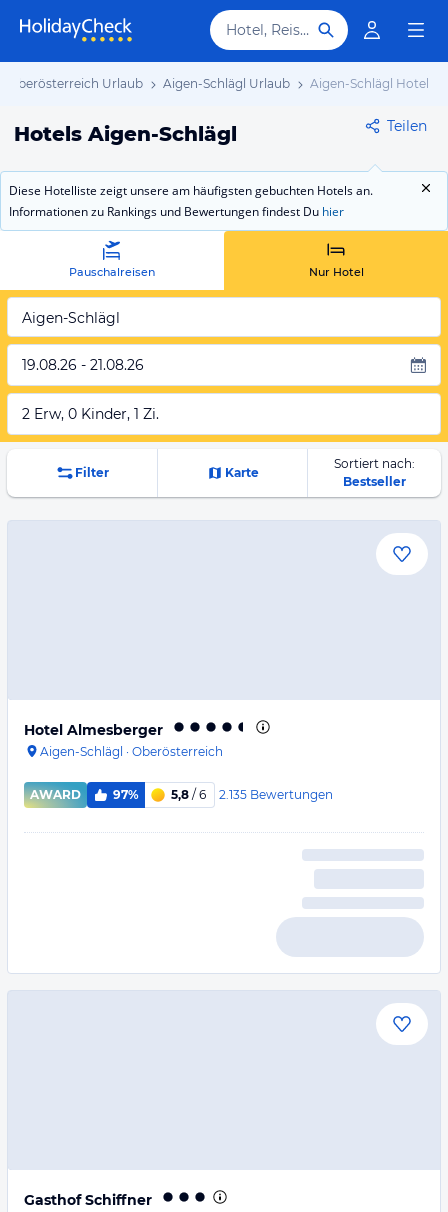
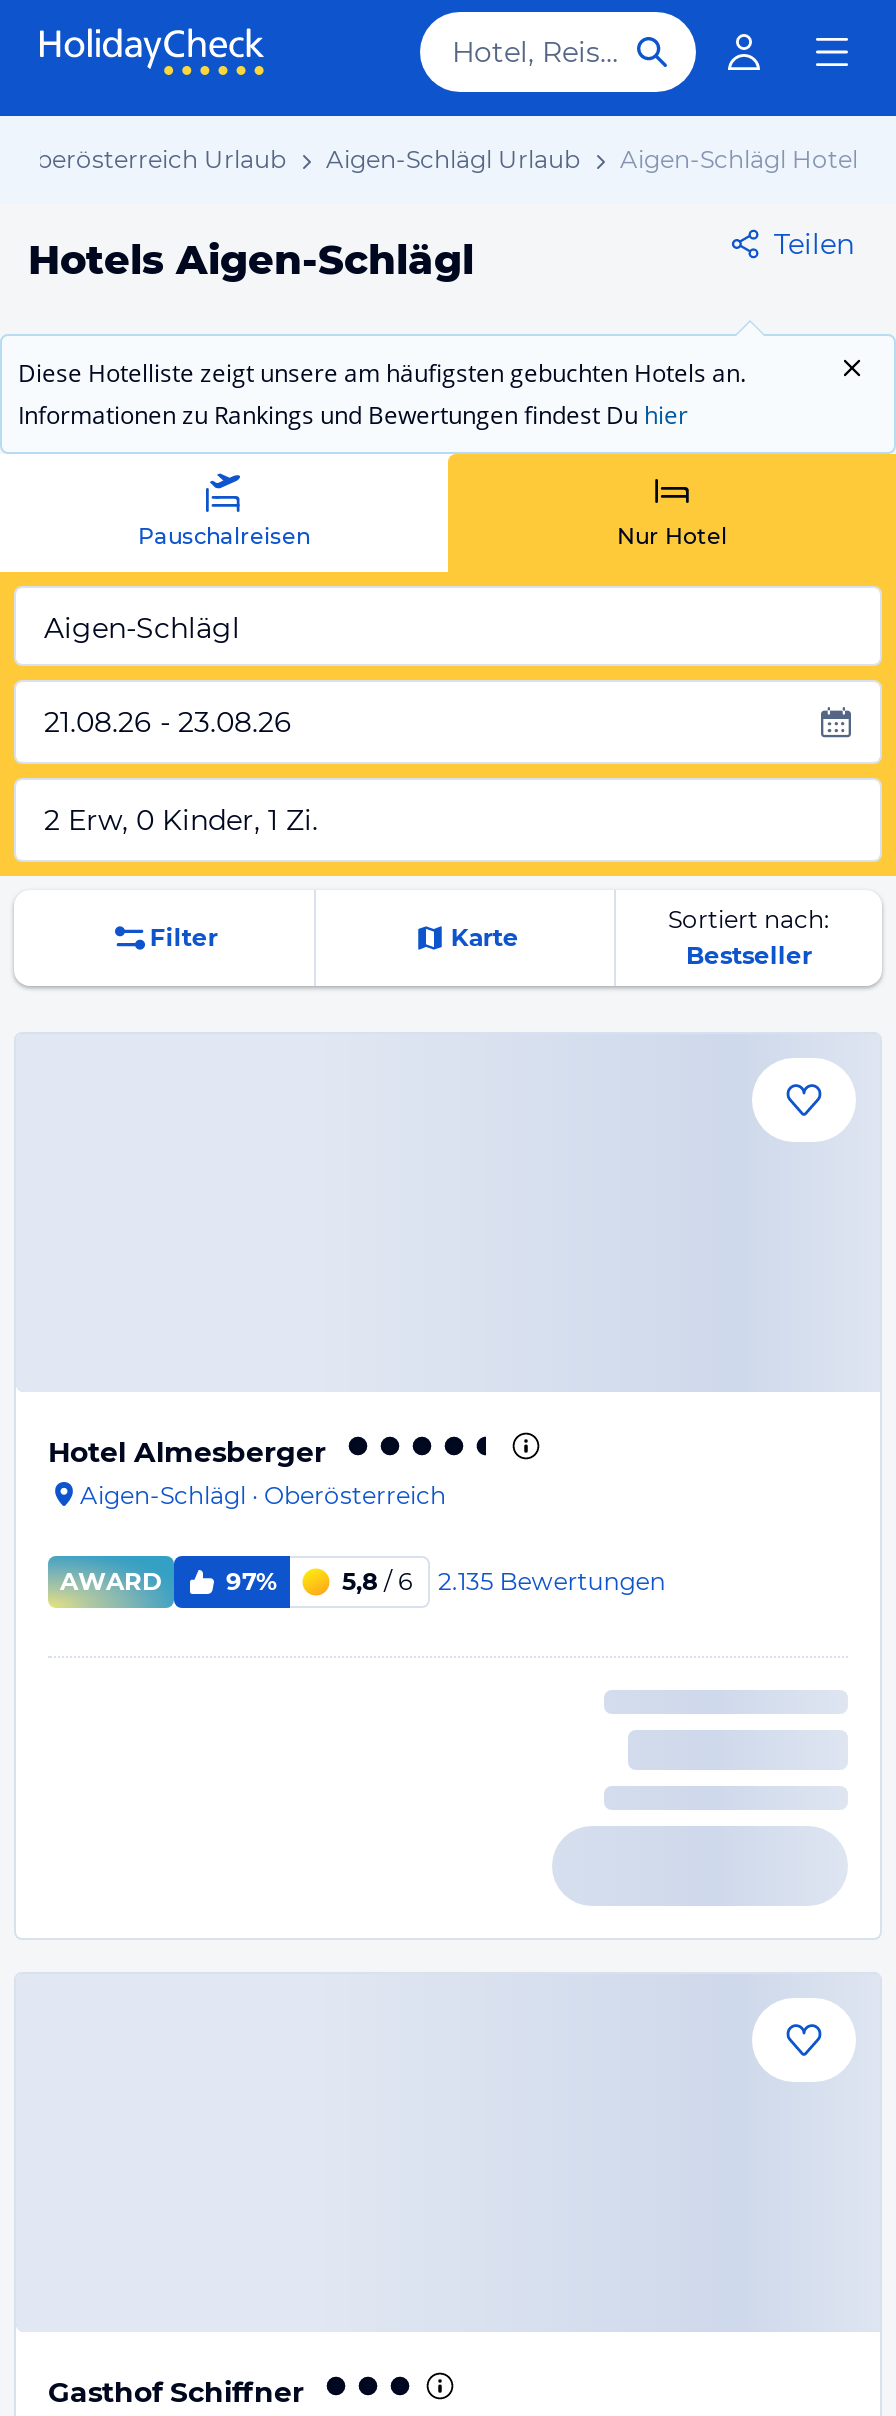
- 19.08.26 - 21.08.26
+ 21.08.26 - 23.08.26
